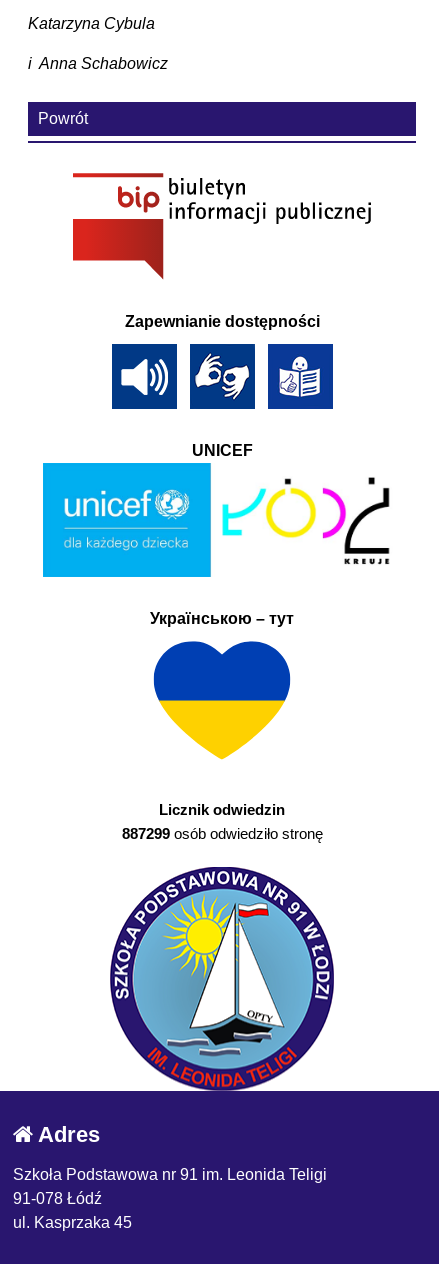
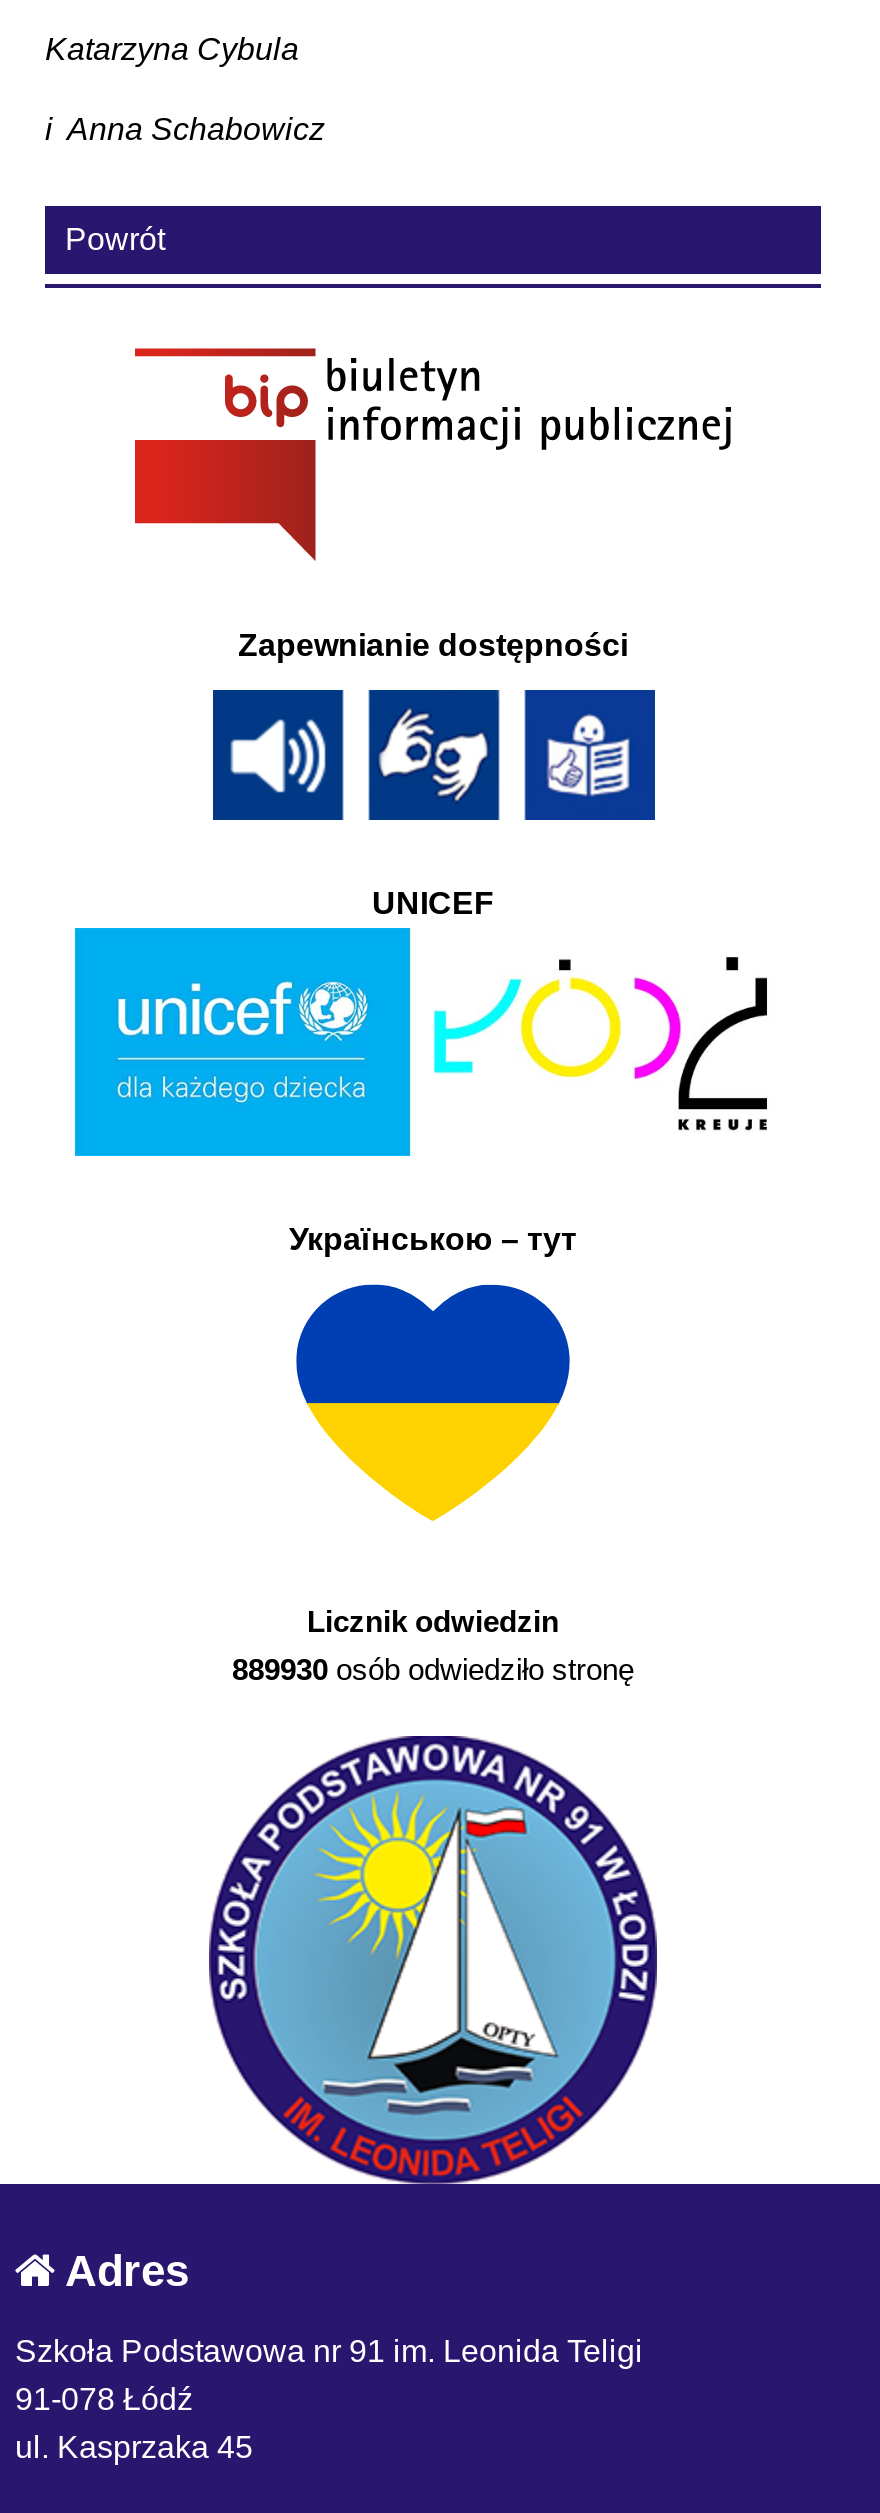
- 887299 osób odwiedziło stronę
+ 889930 osób odwiedziło stronę
